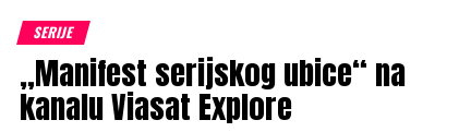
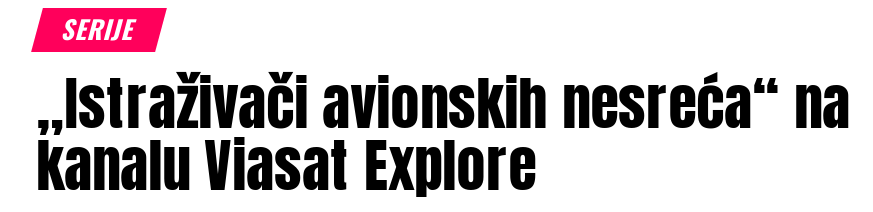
- „Manifest serijskog ubice“ na
+ „Istraživači avionskih nesreća“ na
